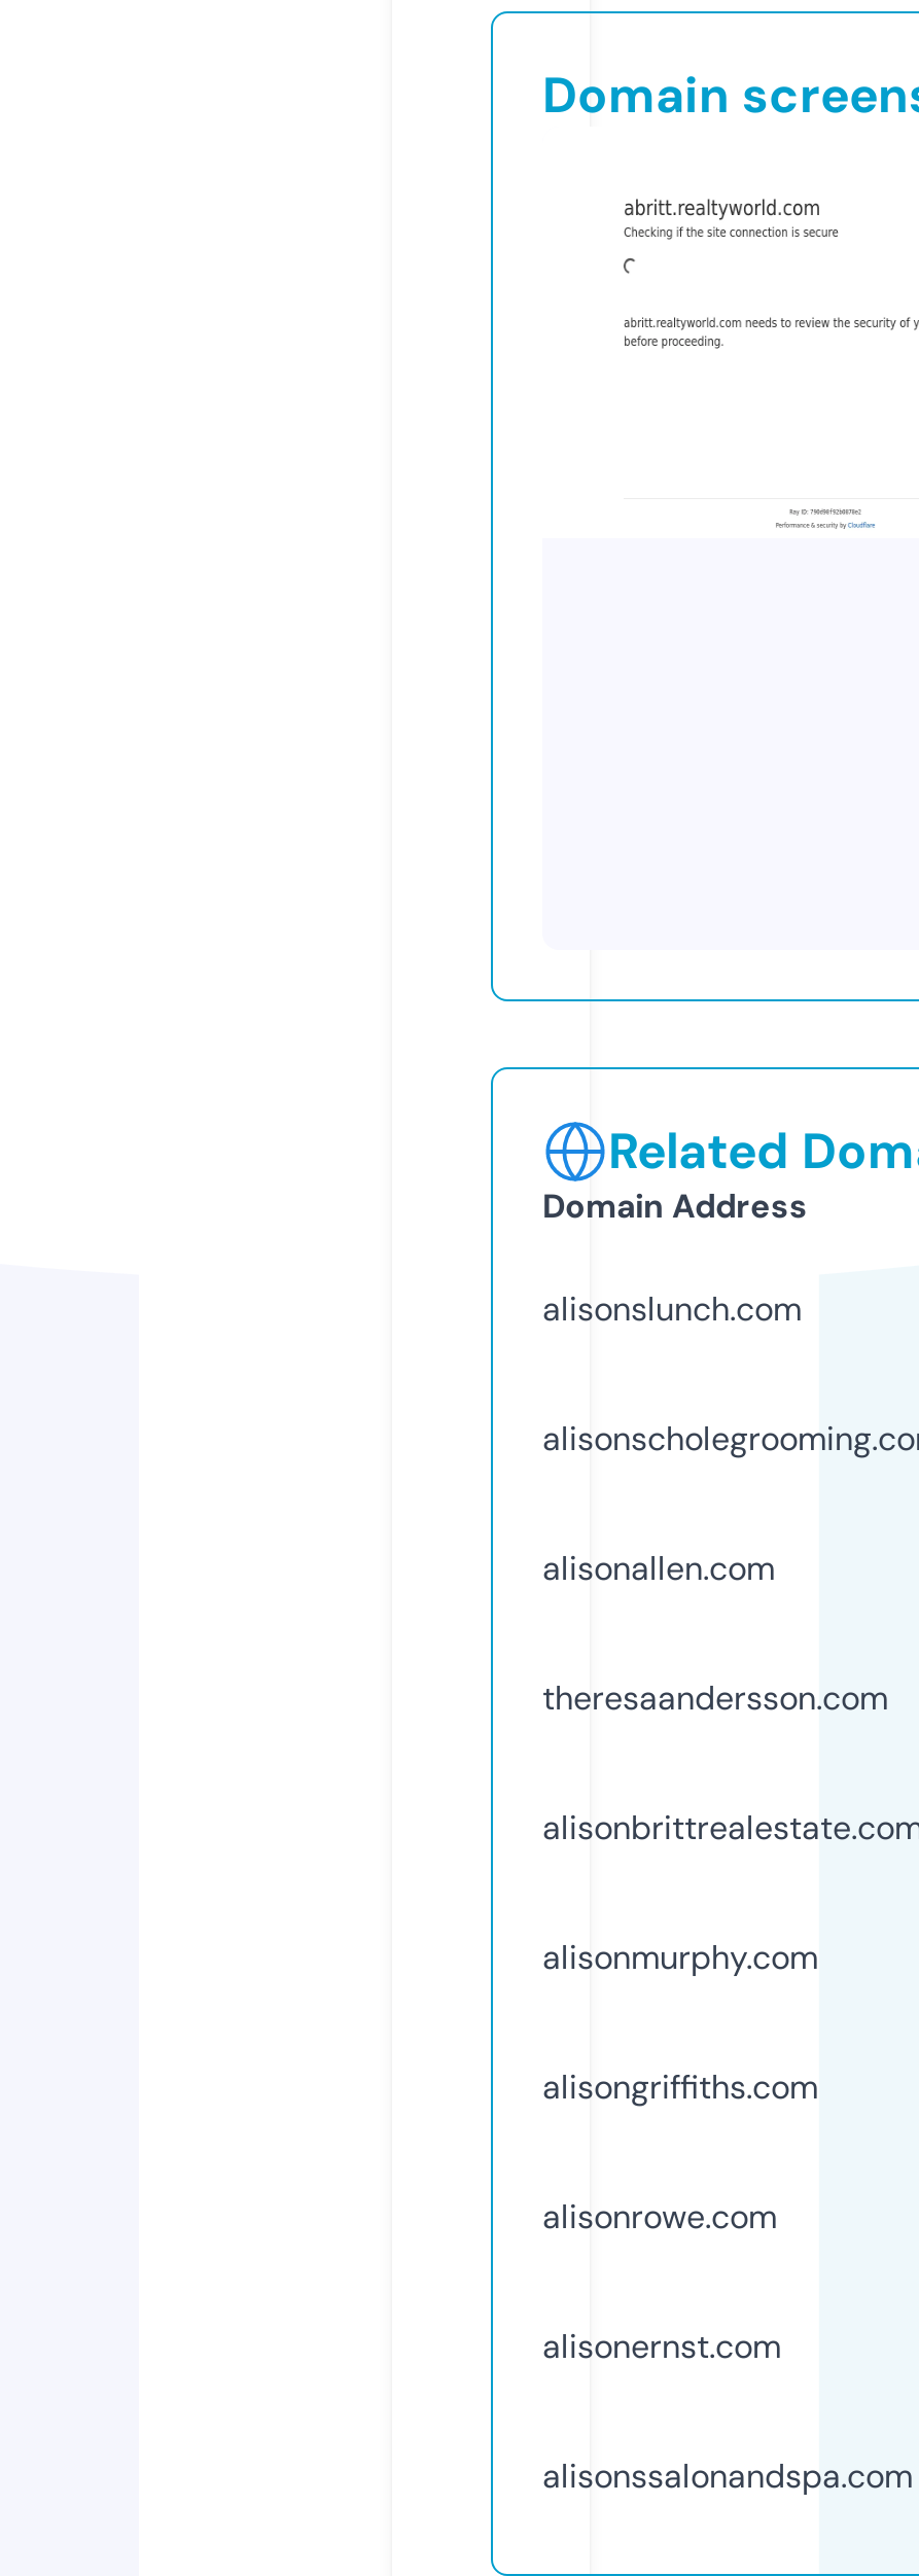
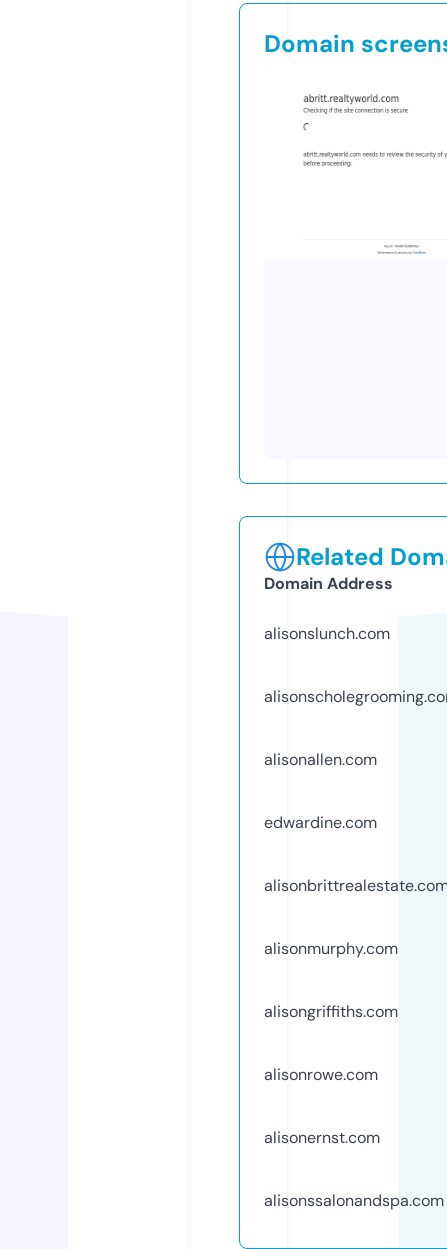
- theresaandersson.com
+ edwardine.com
